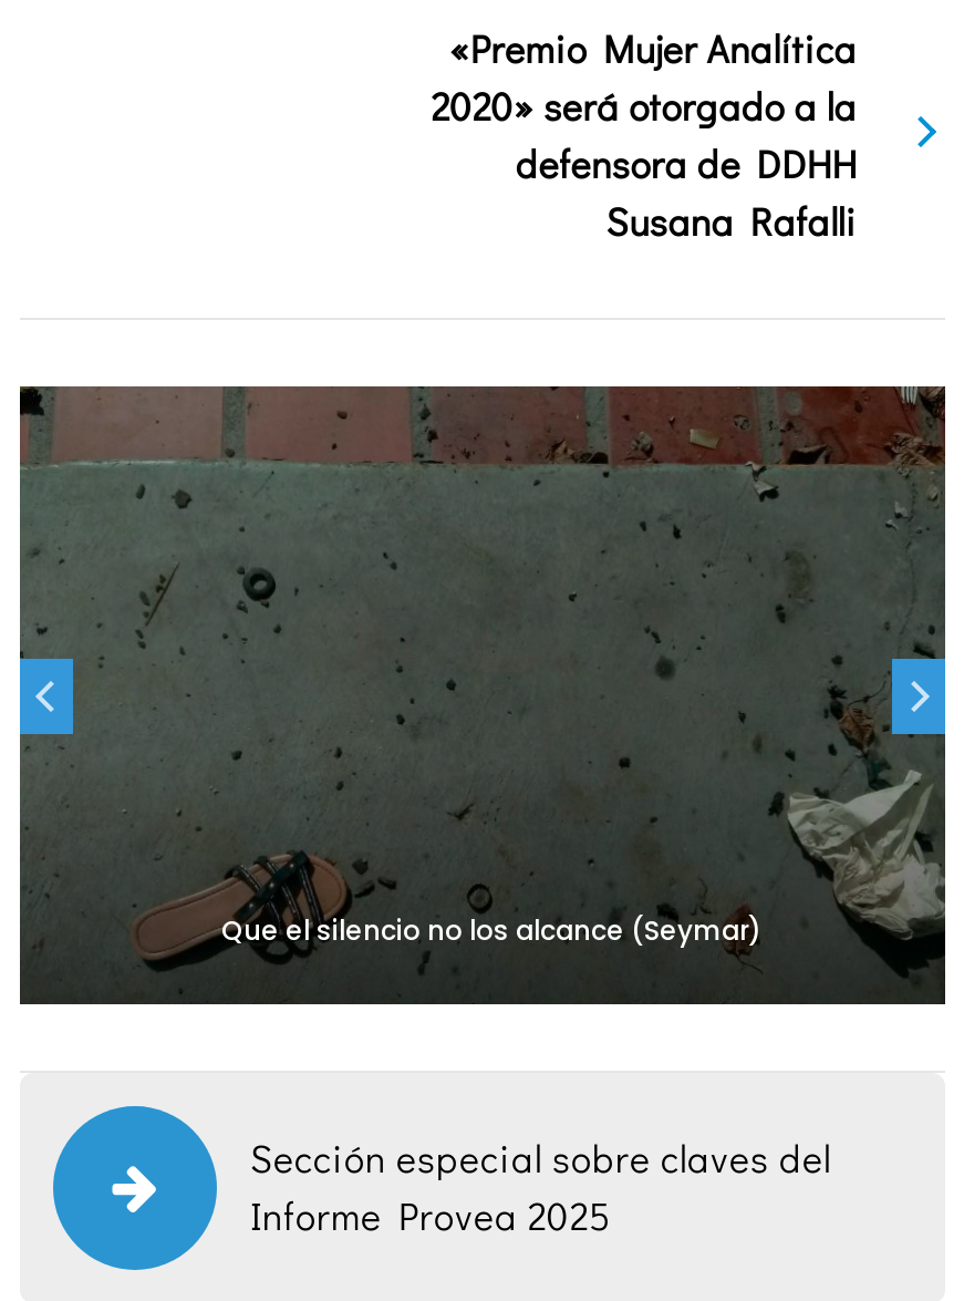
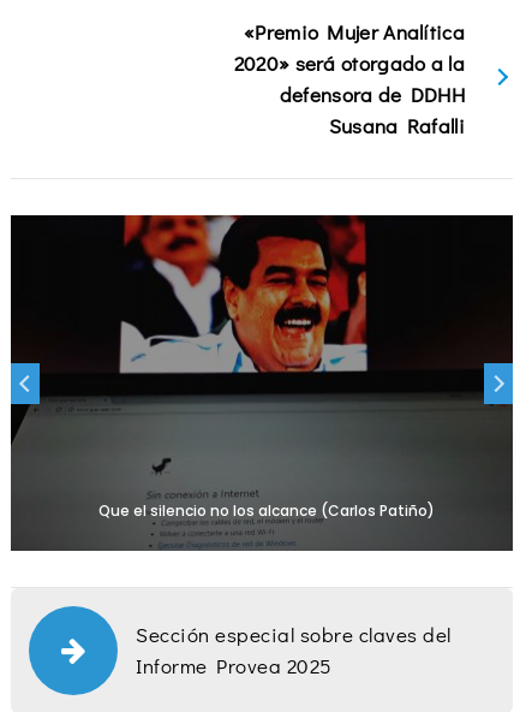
- [image]
- Que el silencio no los alcance (Seymar)
+ [image]
+ Que el silencio no los alcance (Carlos Patiño)
